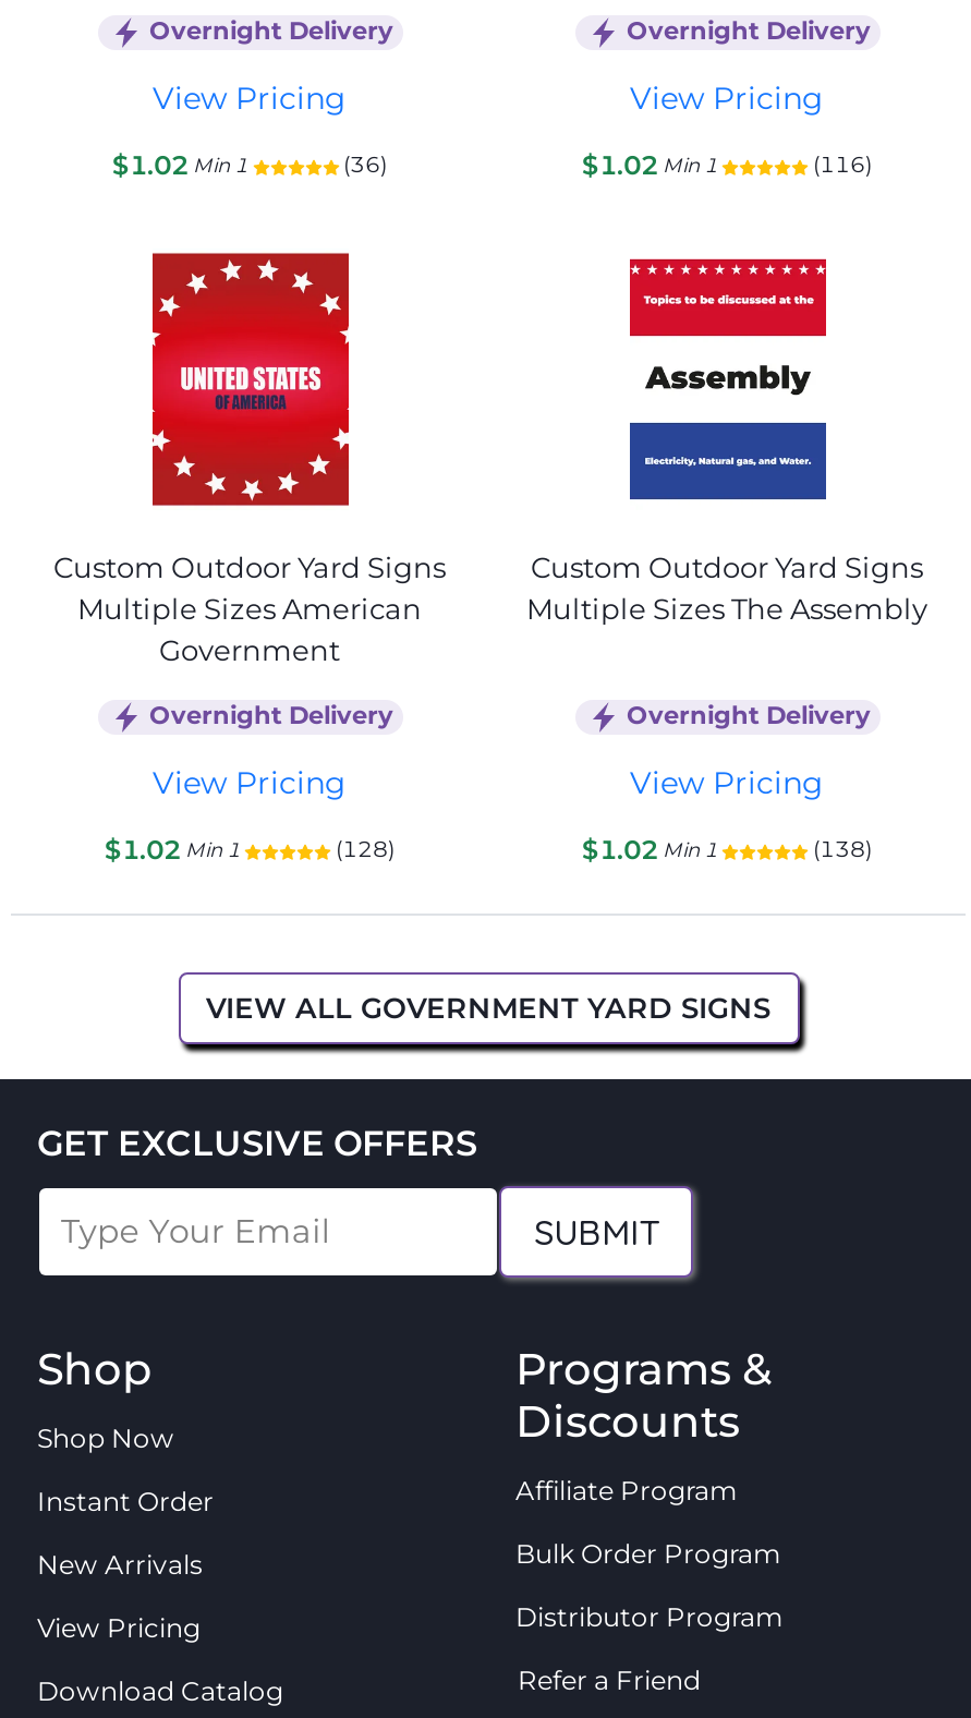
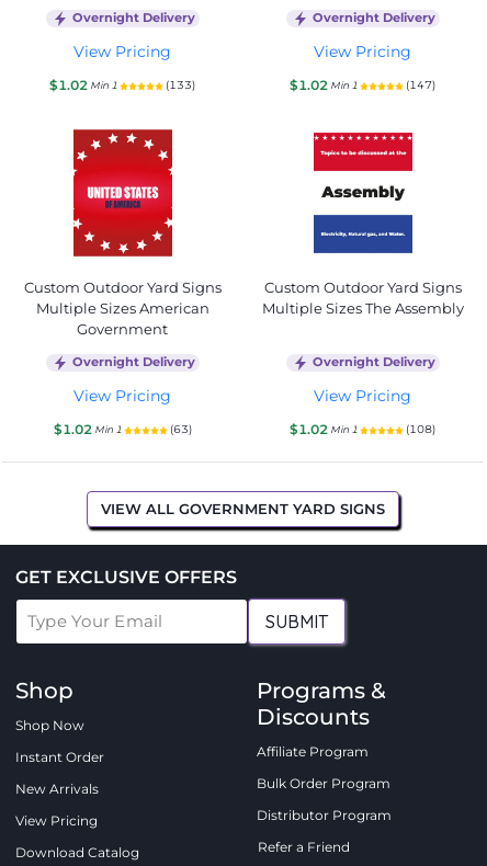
- (36)
+ (133)

- (116)
+ (147)

- (128)
+ (63)

- (138)
+ (108)
